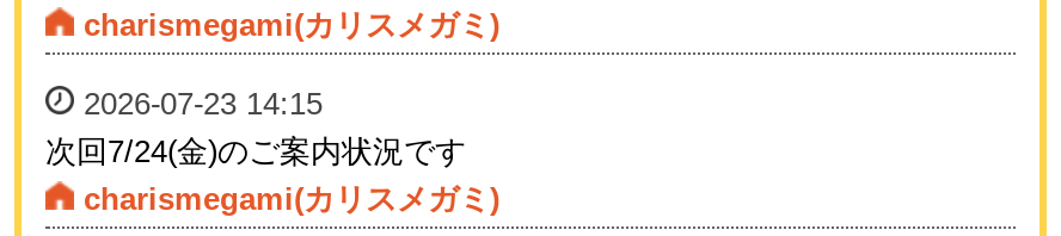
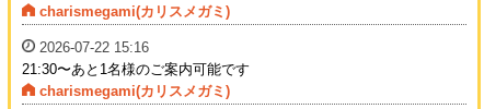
- 2026-07-23 14:15
- 次回7/24(金)のご案内状況です
+ 2026-07-22 15:16
+ 21:30〜あと1名様のご案内可能です
